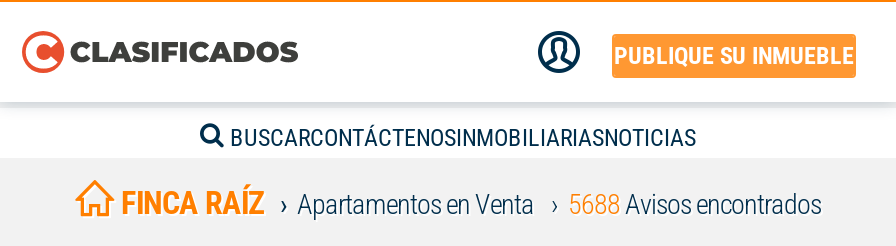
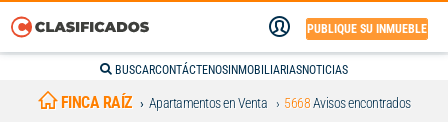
- 5688 Avisos encontrados
+ 5668 Avisos encontrados
